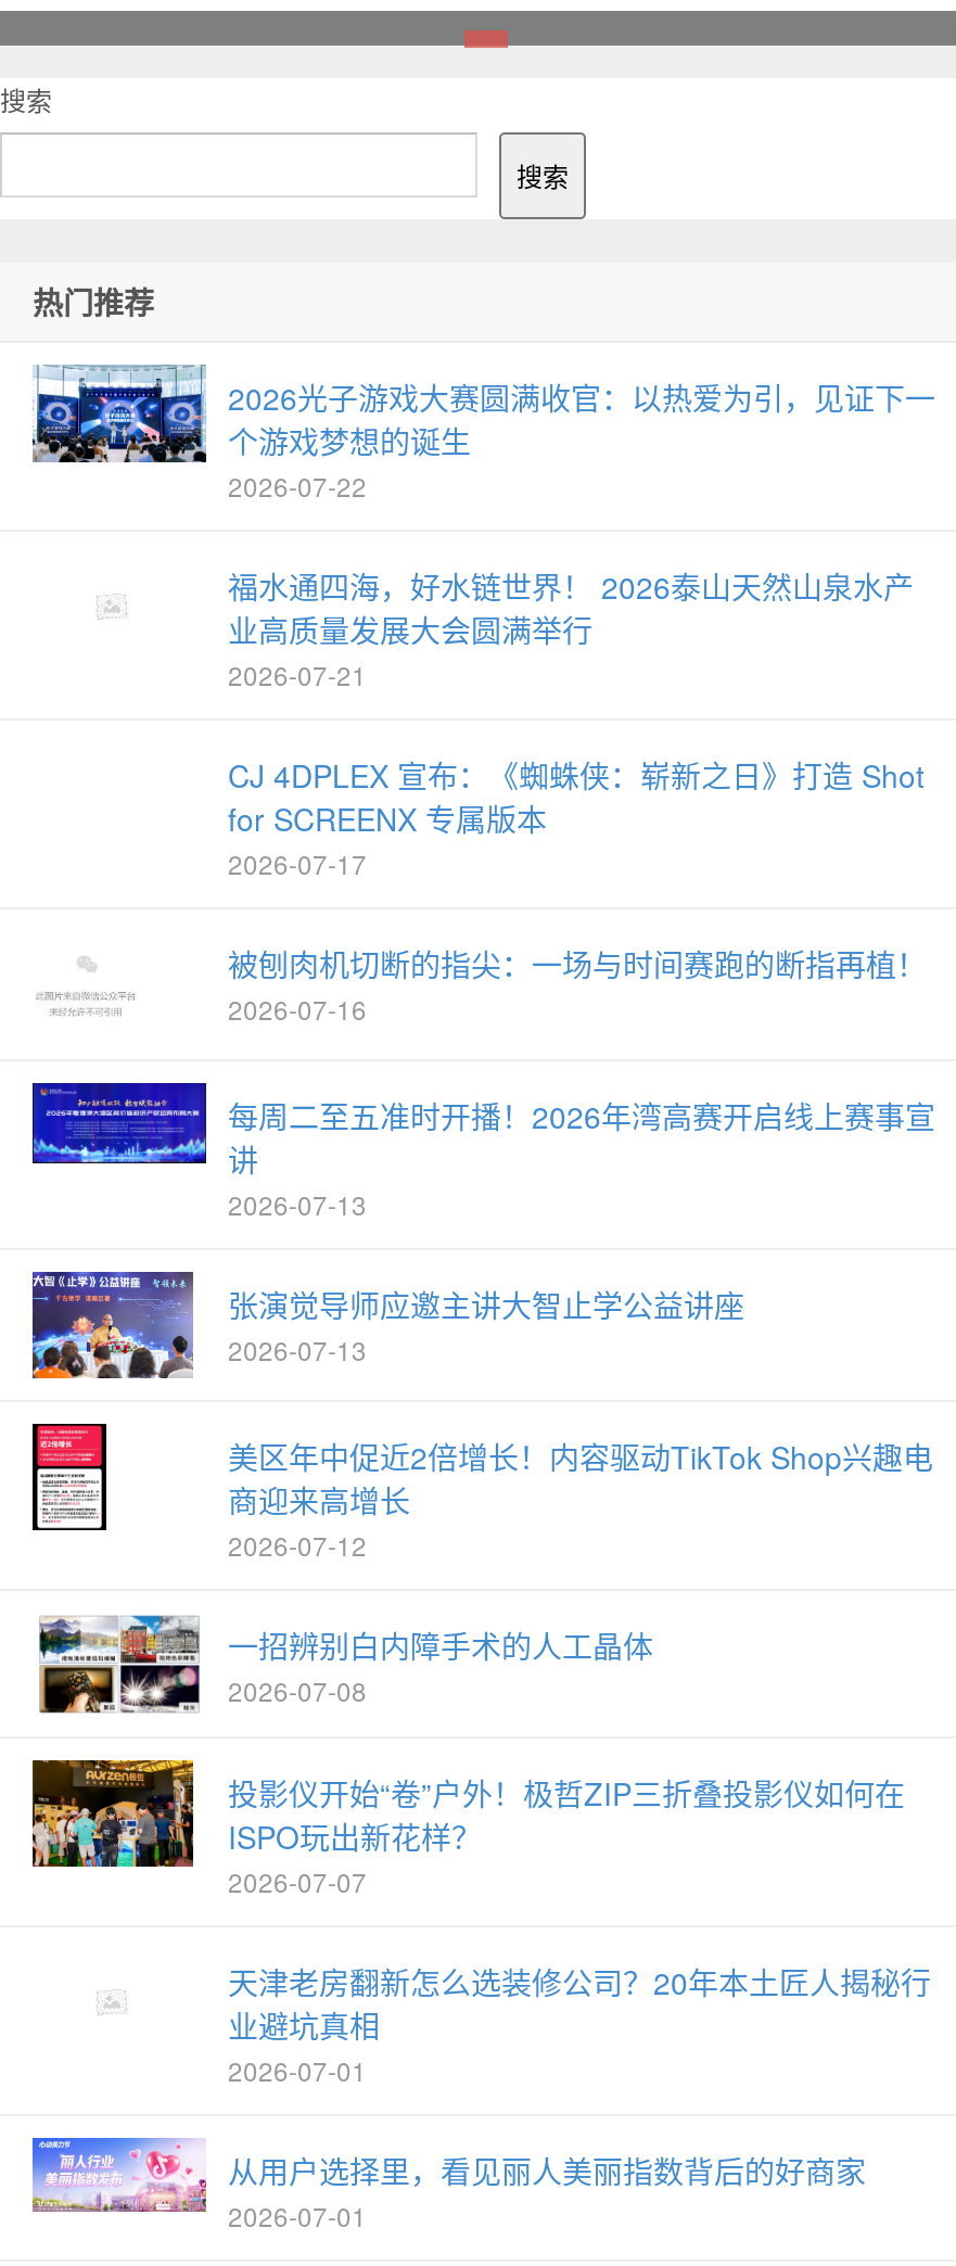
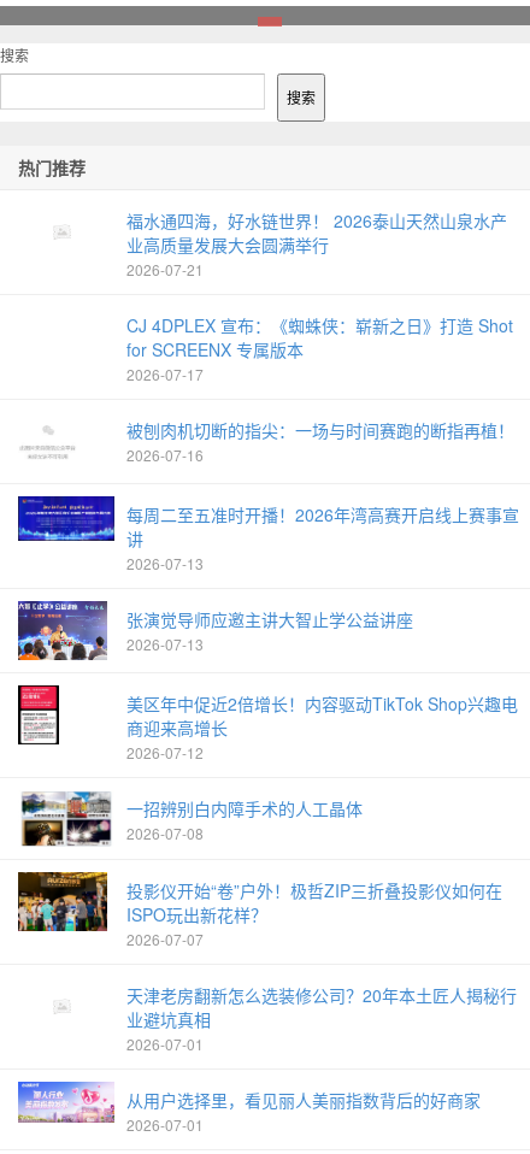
- [image]
- 2026光子游戏大赛圆满收官：以热爱为引，见证下一
- 个游戏梦想的诞生
- 2026-07-22
